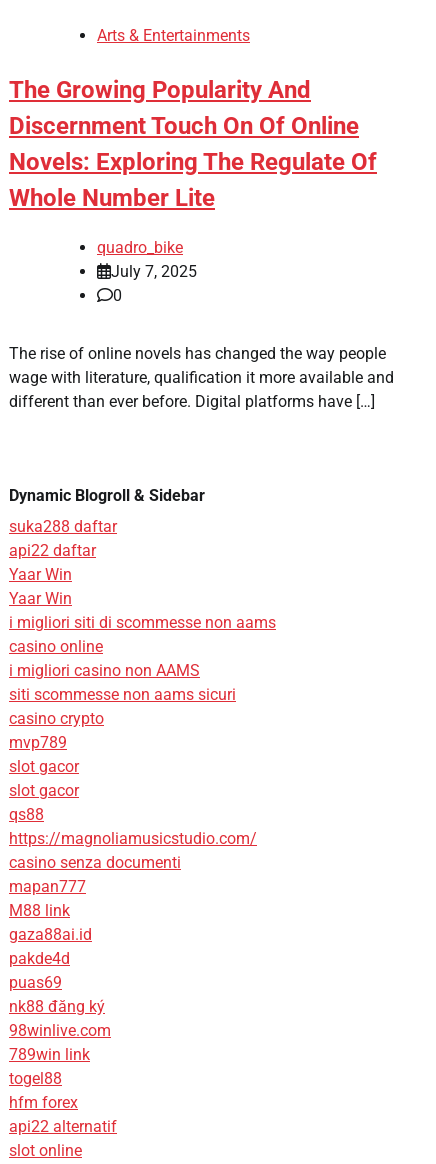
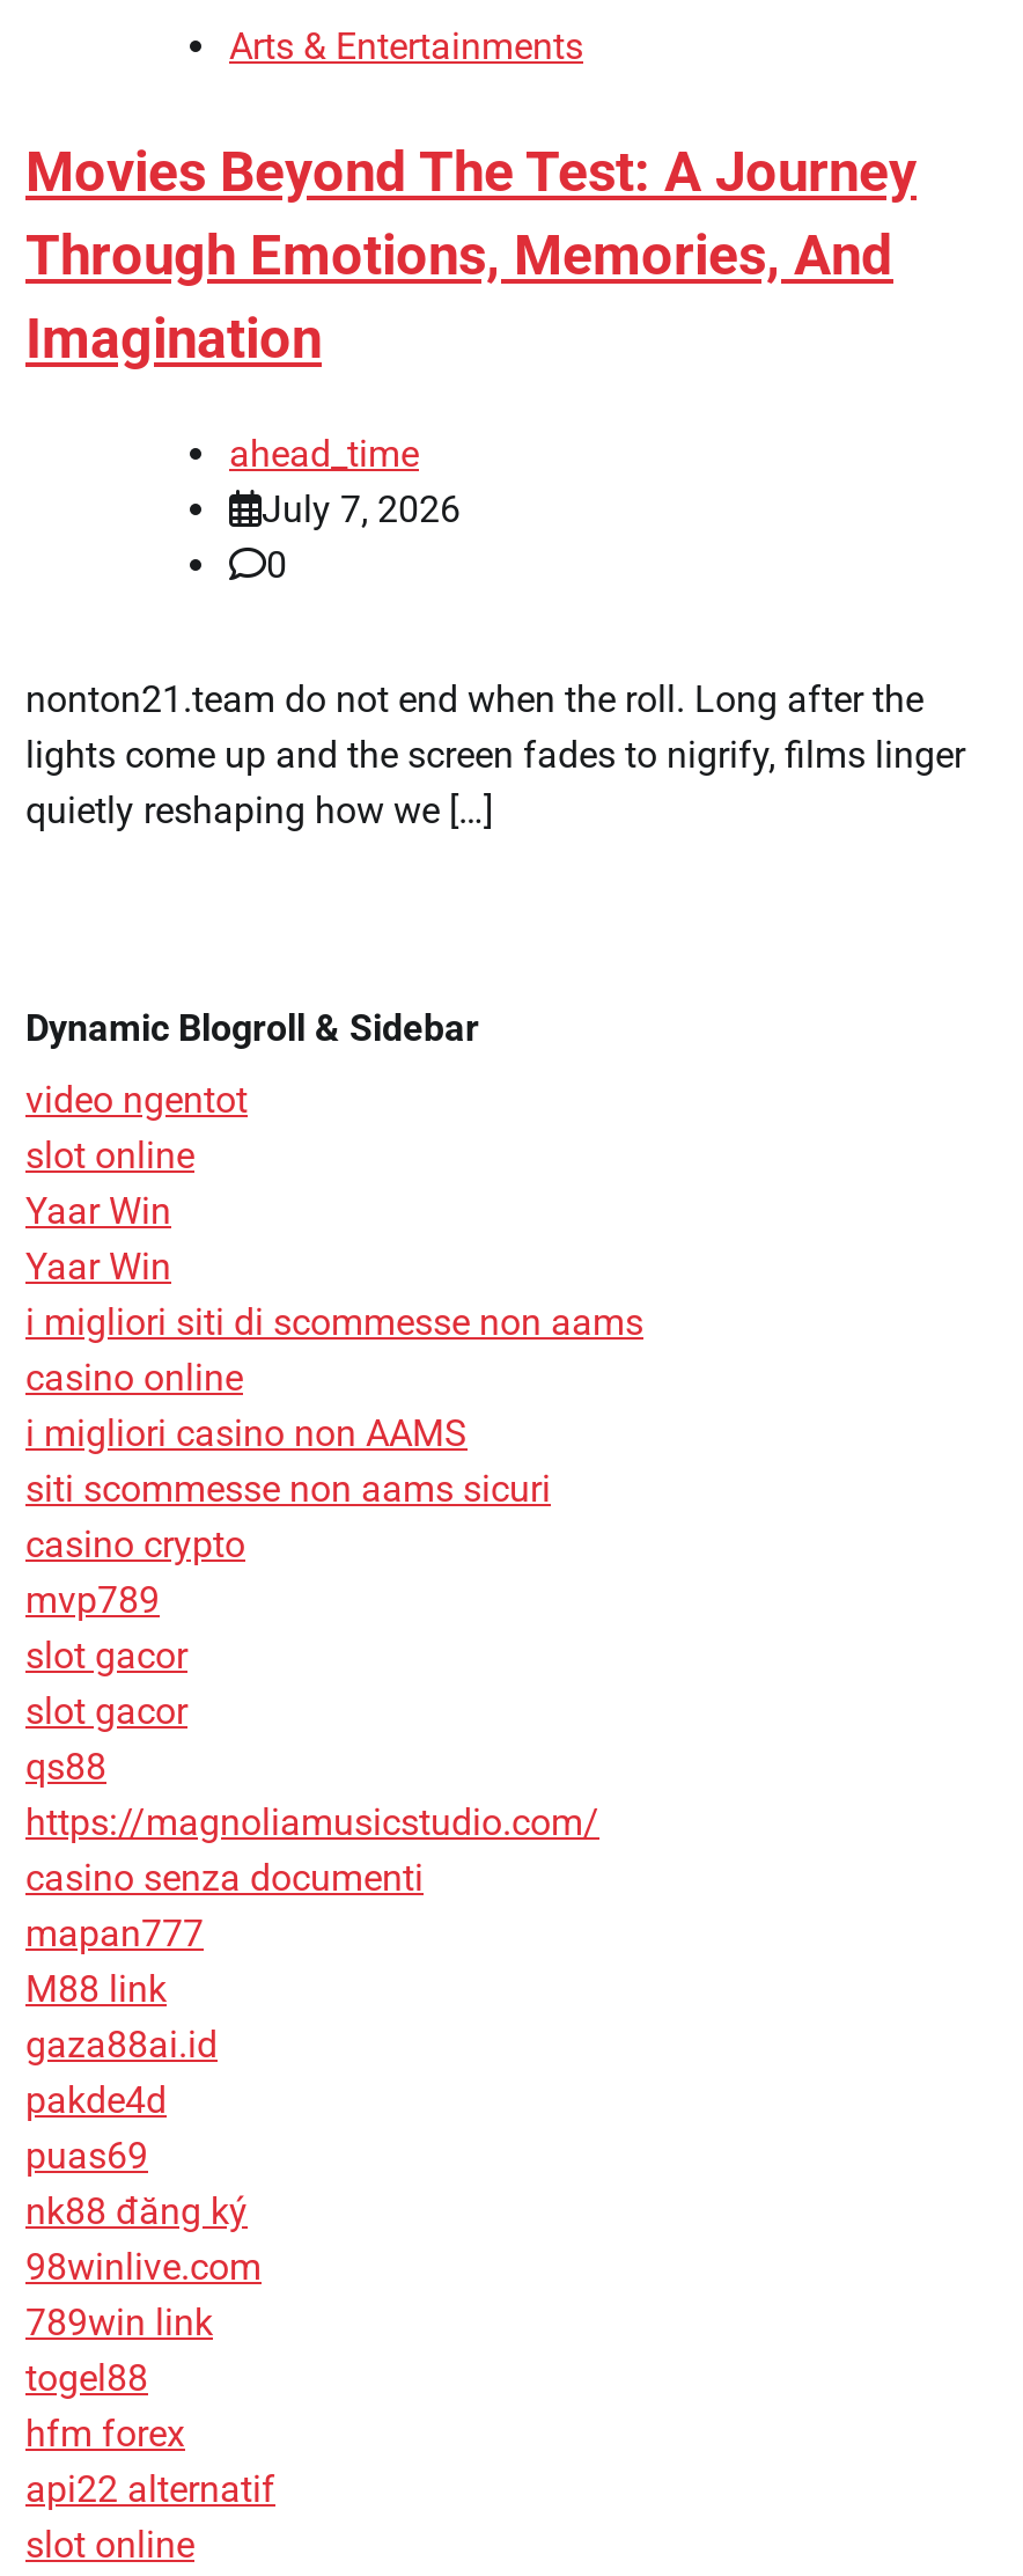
- The Growing Popularity And
- Discernment Touch On Of Online
- Novels: Exploring The Regulate Of
- Whole Number Lite
+ Movies Beyond The Test: A Journey
+ Through Emotions, Memories, And
+ Imagination

- quadro_bike
- July 7, 2025
+ ahead_time
+ July 7, 2026

- The rise of online novels has changed the way people
- wage with literature, qualification it more available and
- different than ever before. Digital platforms have […]
+ nonton21.team do not end when the roll. Long after the
+ lights come up and the screen fades to nigrify, films linger
+ quietly reshaping how we […]

- suka288 daftar
- api22 daftar
+ video ngentot
+ slot online
